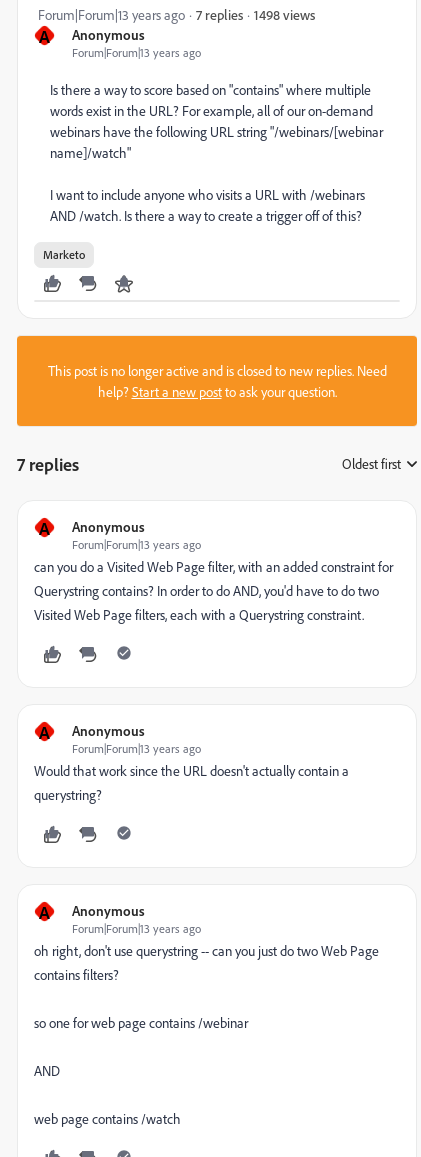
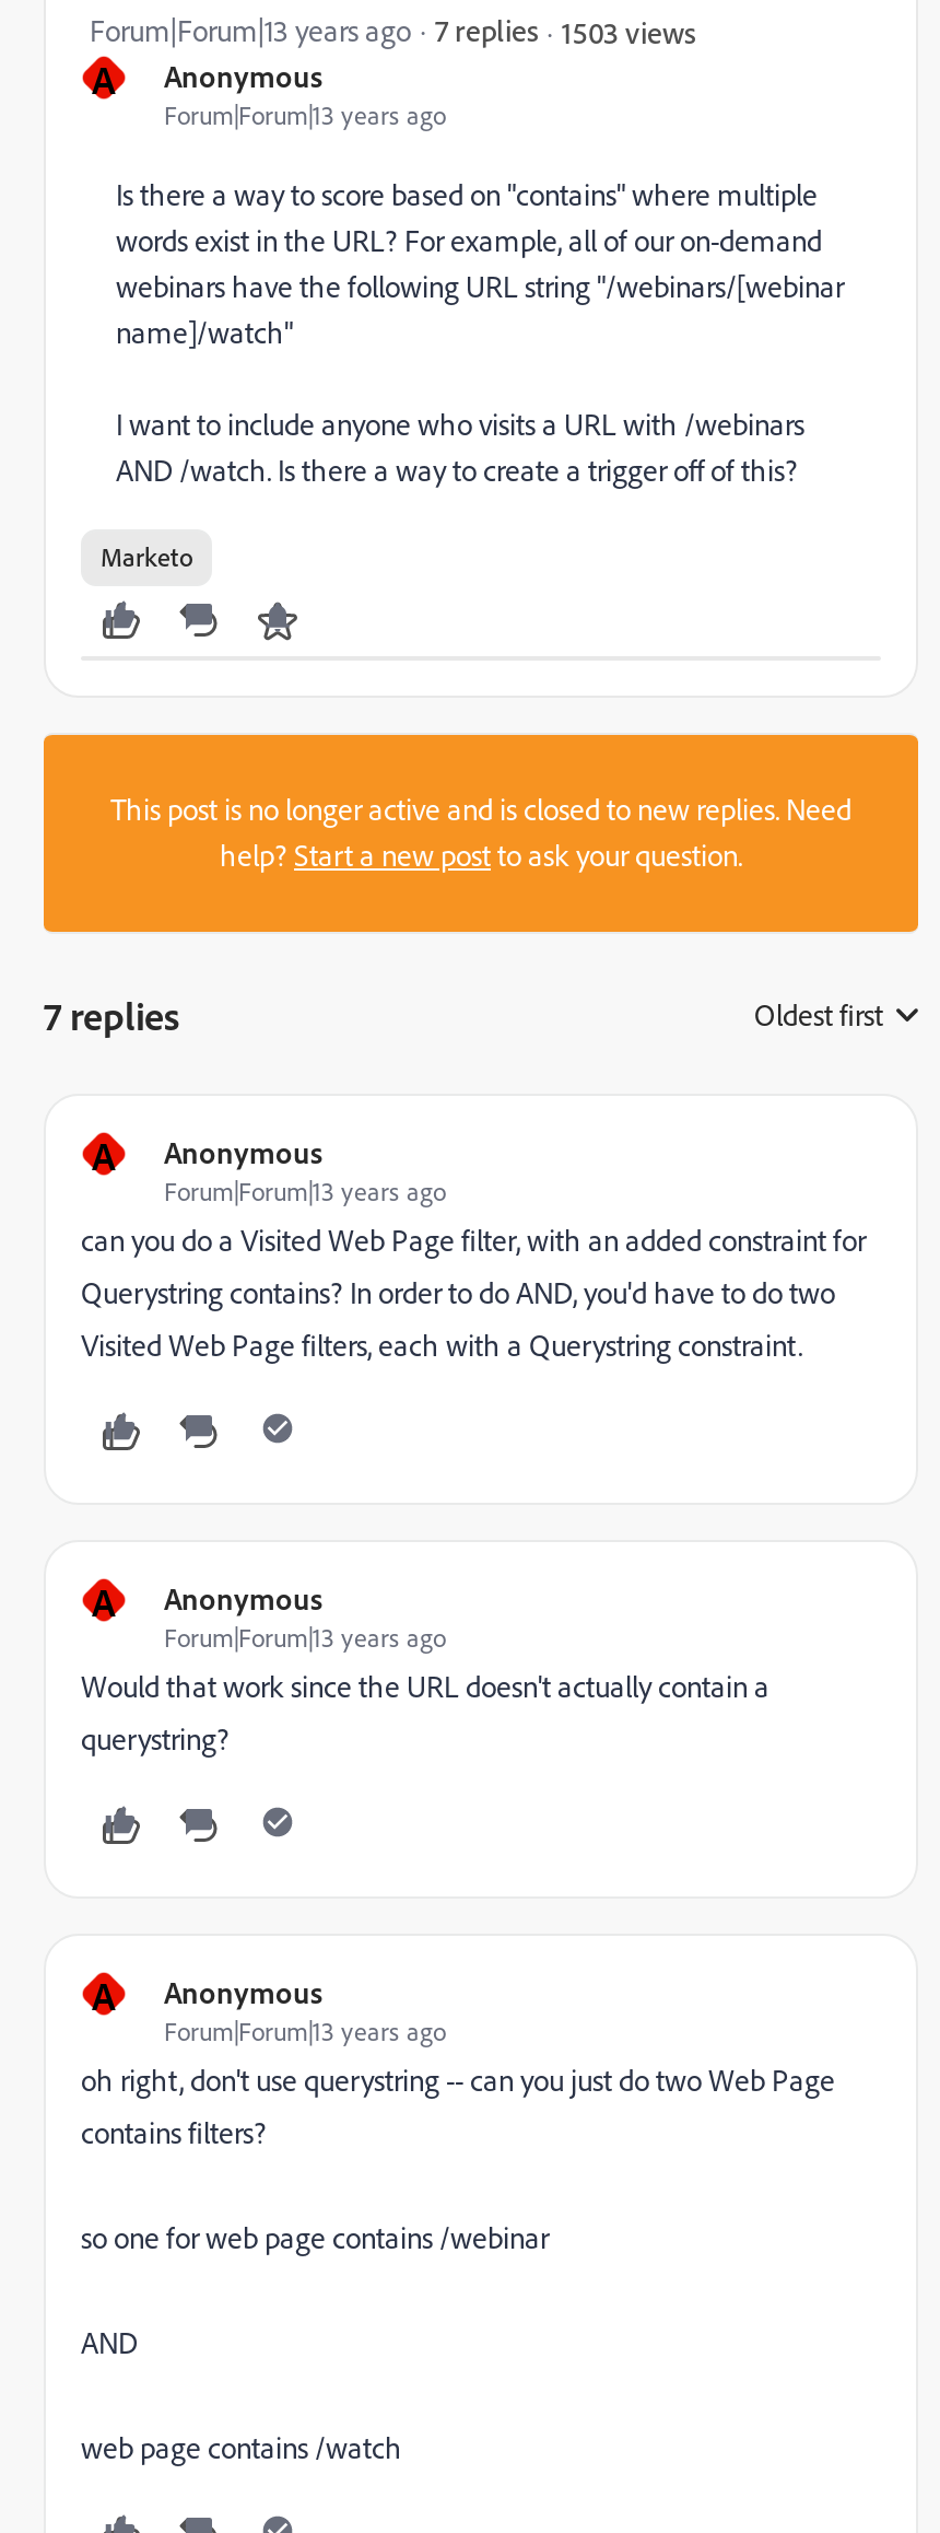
- 1498 views
+ 1503 views
